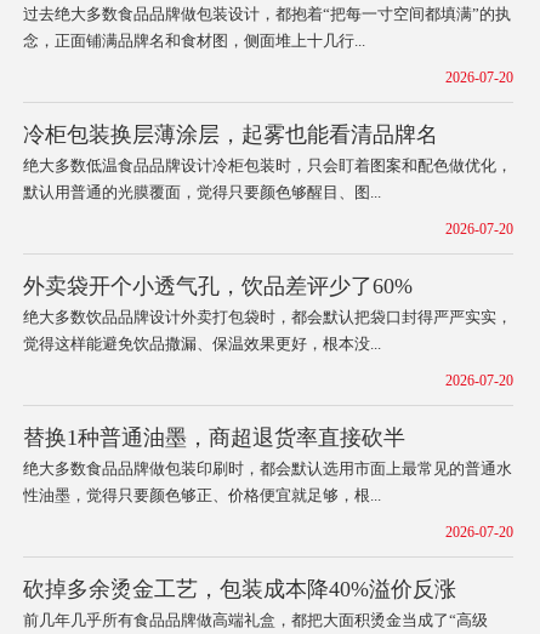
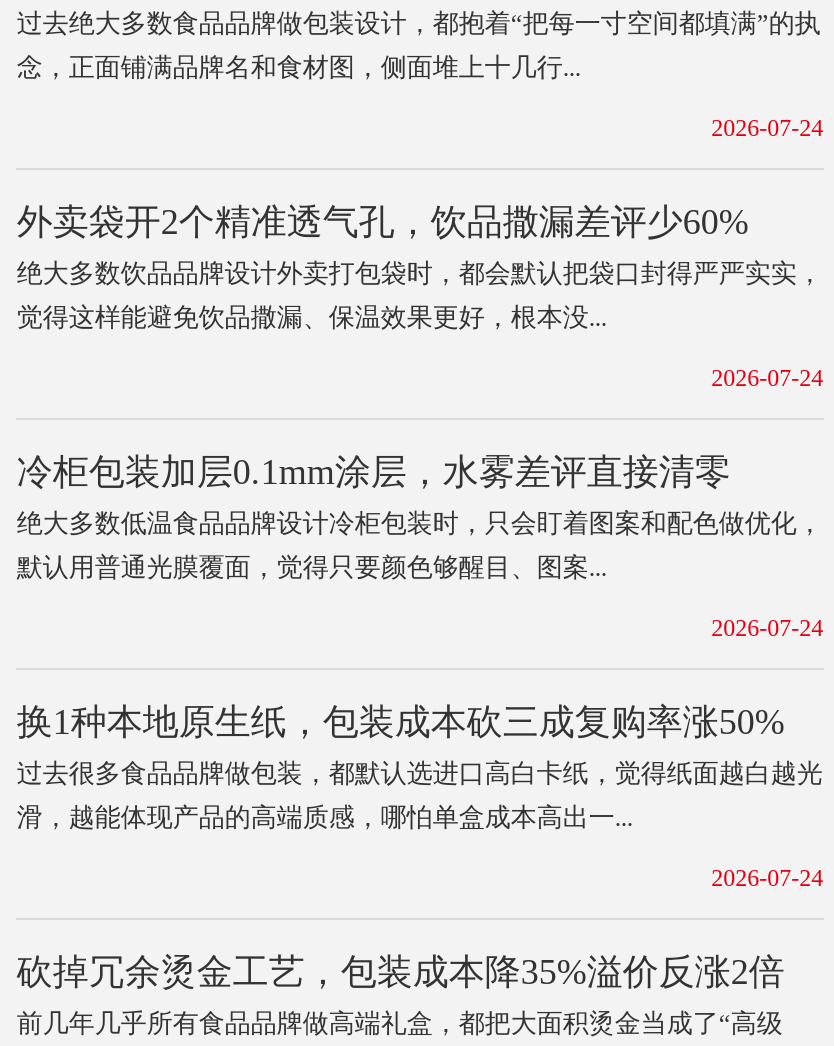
- 2026-07-20
- 冷柜包装换层薄涂层，起雾也能看清品牌名
- 默认用普通的光膜覆面，觉得只要颜色够醒目、图...
- 2026-07-20
- 外卖袋开个小透气孔，饮品差评少了60%
+ 2026-07-24
+ 外卖袋开2个精准透气孔，饮品撒漏差评少60%

moved down: 绝大多数低温食品品牌设计冷柜包装时，只会盯着图案和配色做优化，

moved up: 绝大多数饮品品牌设计外卖打包袋时，都会默认把袋口封得严严实实， | 觉得这样能避免饮品撒漏、保温效果更好，根本没...

- 2026-07-20
- 替换1种普通油墨，商超退货率直接砍半
- 绝大多数食品品牌做包装印刷时，都会默认选用市面上最常见的普通水
- 性油墨，觉得只要颜色够正、价格便宜就足够，根...
- 2026-07-20
- 砍掉多余烫金工艺，包装成本降40%溢价反涨
+ 2026-07-24
+ 冷柜包装加层0.1mm涂层，水雾差评直接清零
+ 默认用普通光膜覆面，觉得只要颜色够醒目、图案...
+ 2026-07-24
+ 换1种本地原生纸，包装成本砍三成复购率涨50%
+ 过去很多食品品牌做包装，都默认选进口高白卡纸，觉得纸面越白越光
+ 滑，越能体现产品的高端质感，哪怕单盒成本高出一...
+ 2026-07-24
+ 砍掉冗余烫金工艺，包装成本降35%溢价反涨2倍
